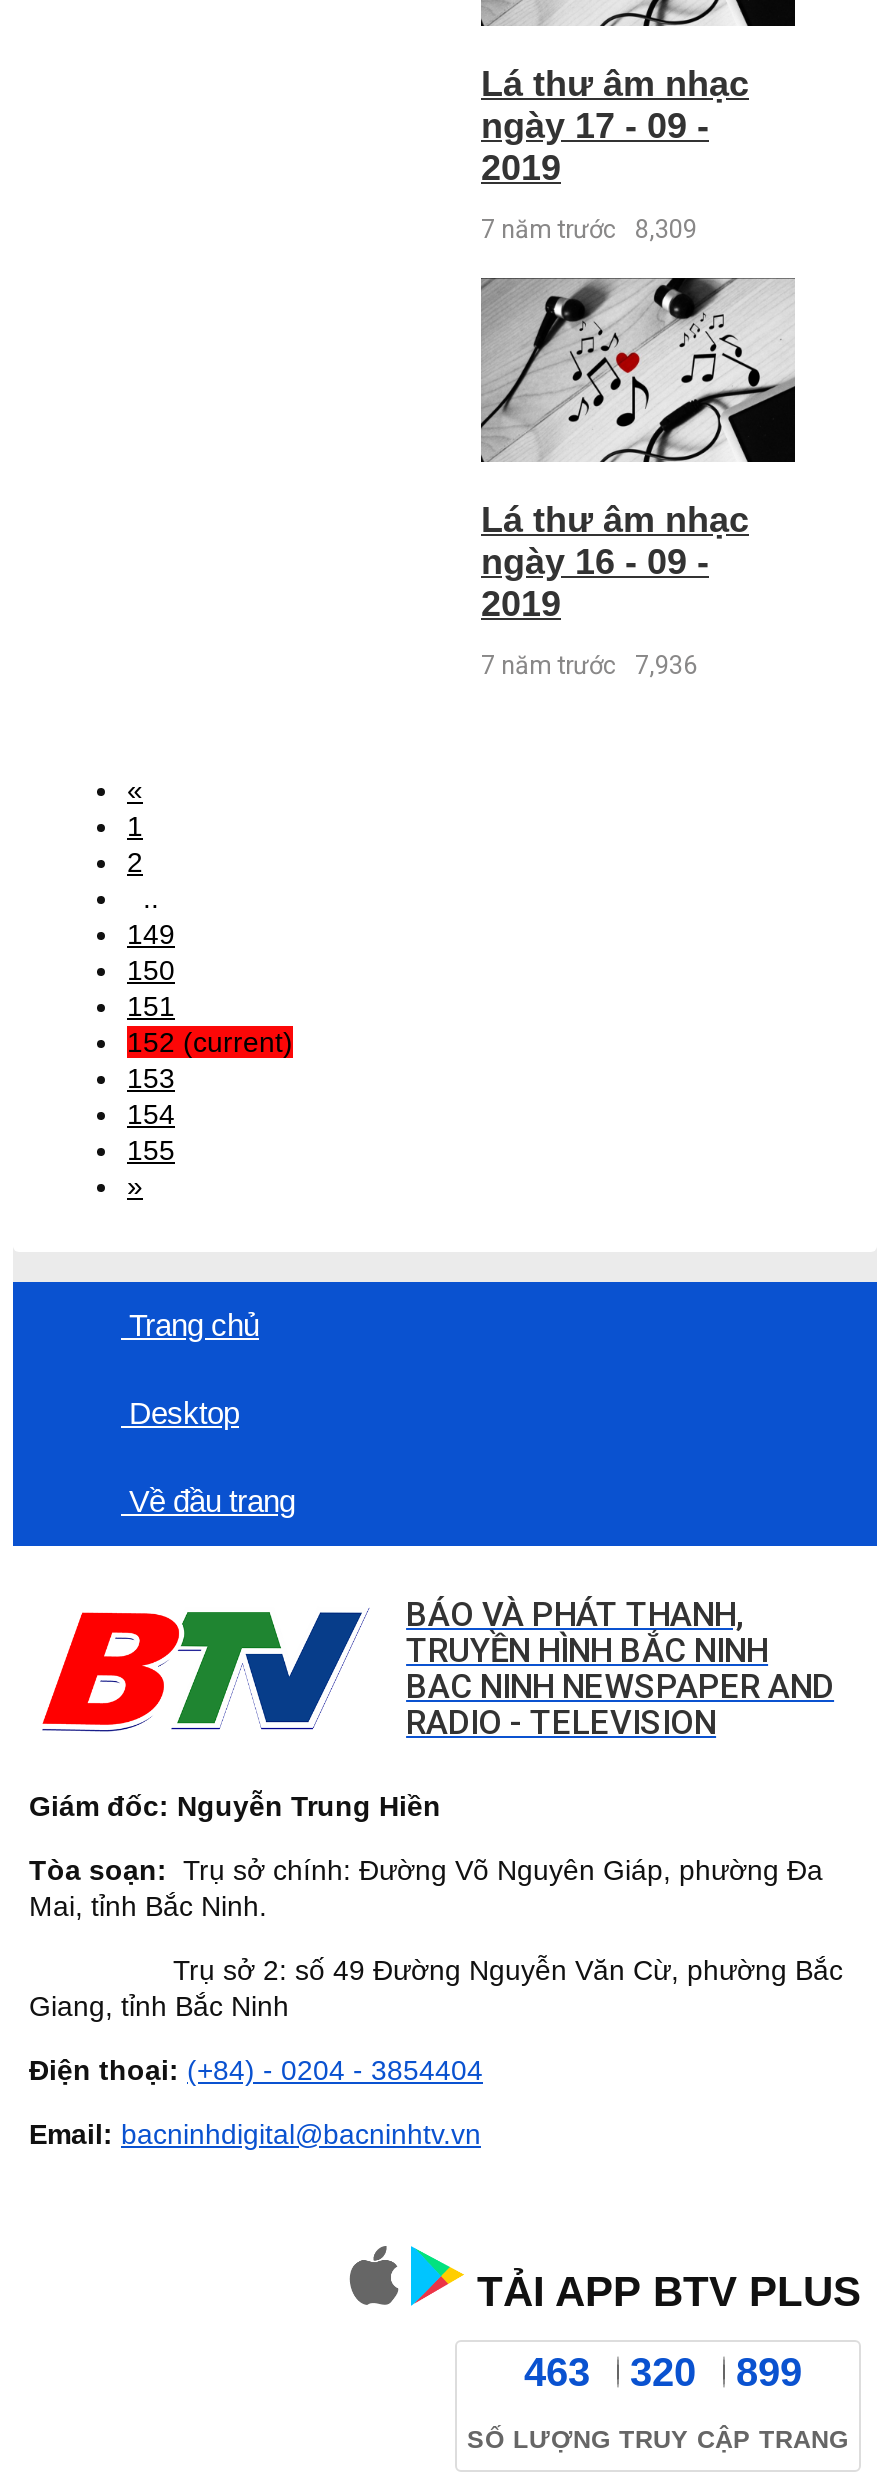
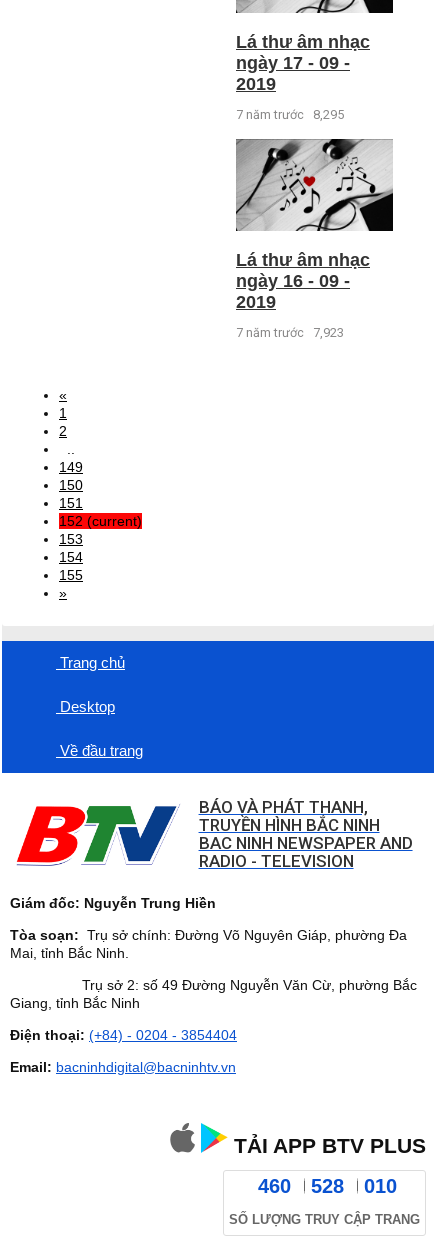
- 7 năm trước 8,309
+ 7 năm trước 8,295

- 7 năm trước 7,936
+ 7 năm trước 7,923

- 463
+ 460

- 320
+ 528

- 899
+ 010
